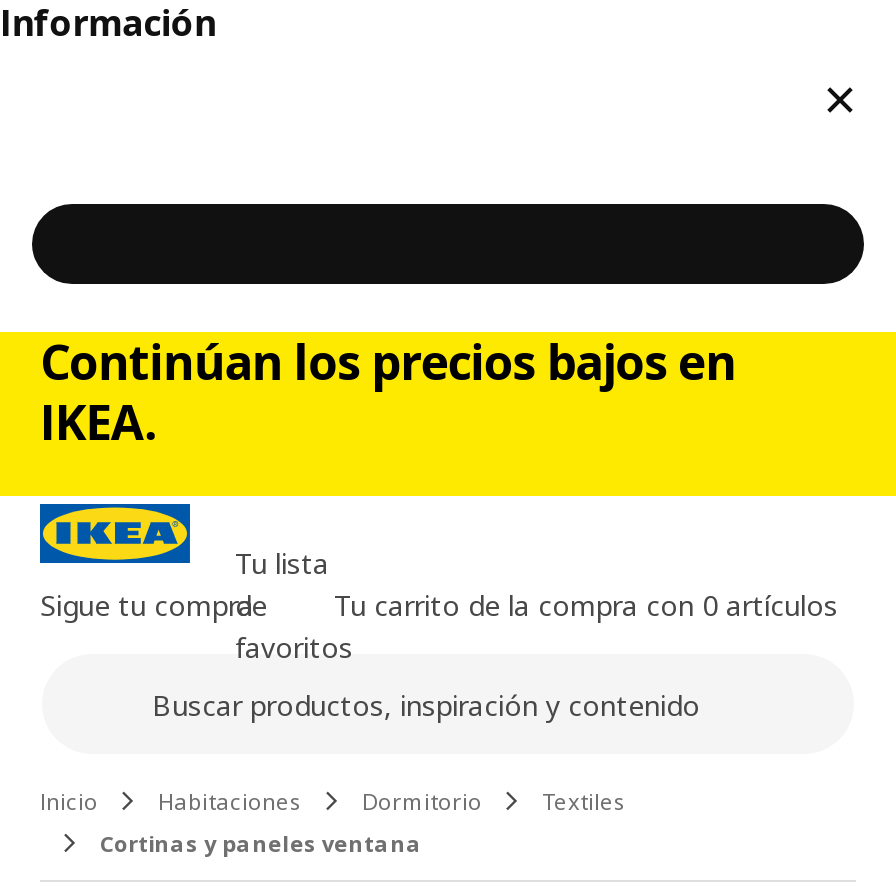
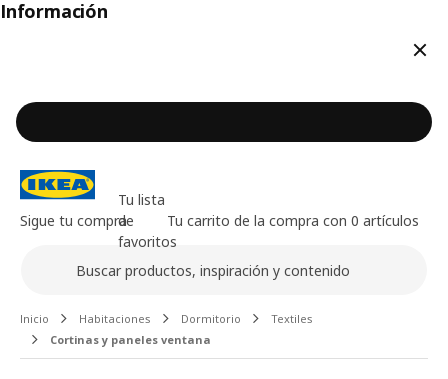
- Continúan los precios bajos en
- IKEA.
